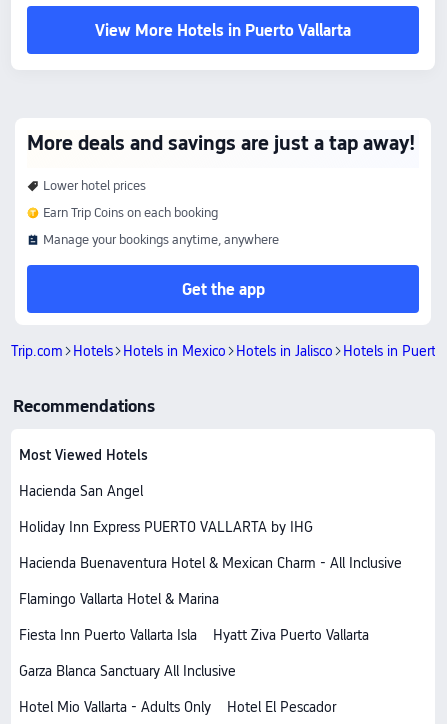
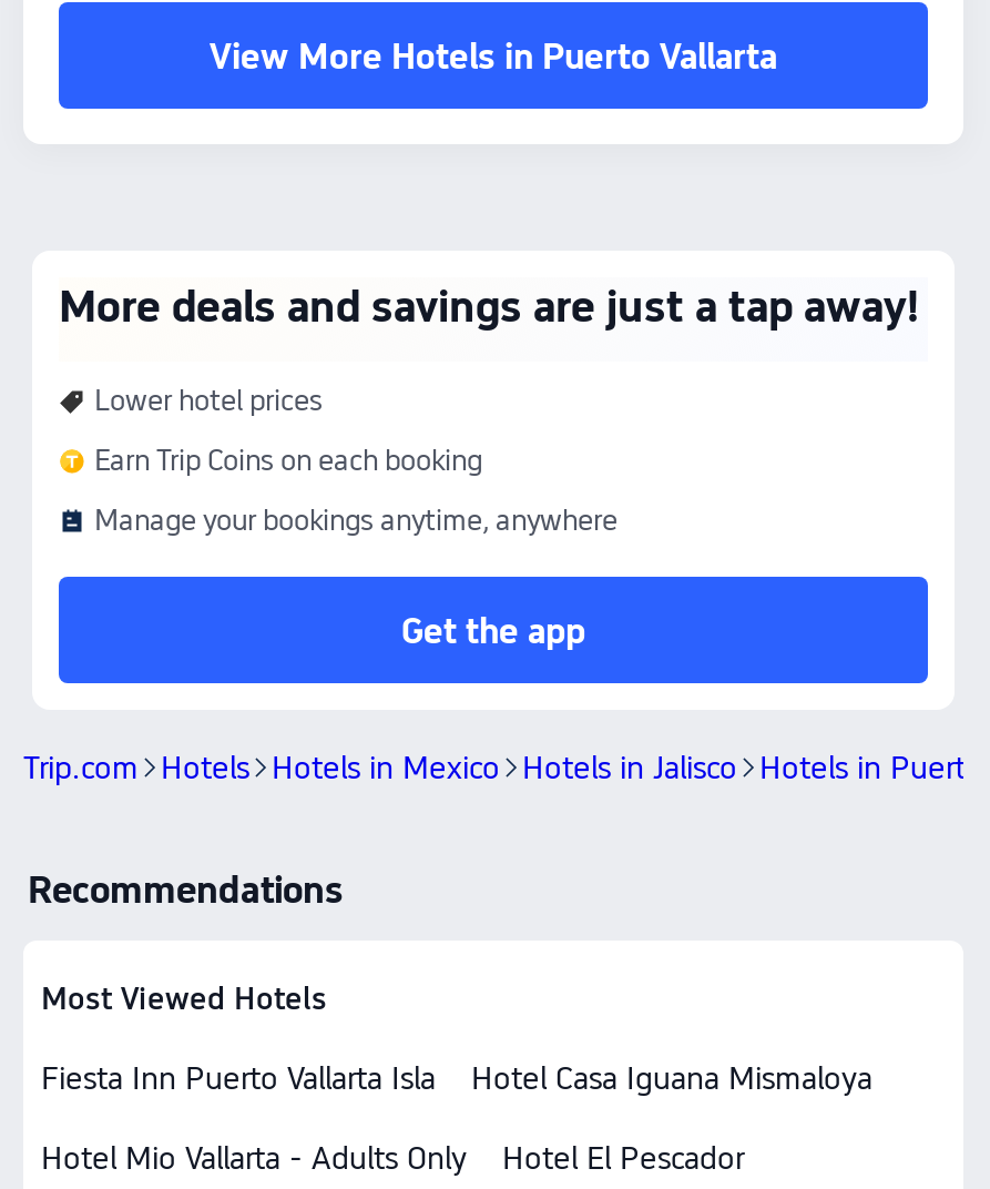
- Hacienda San Angel
- Holiday Inn Express PUERTO VALLARTA by IHG
- Hacienda Buenaventura Hotel & Mexican Charm - All Inclusive
- Flamingo Vallarta Hotel & Marina

- Hyatt Ziva Puerto Vallarta
- Garza Blanca Sanctuary All Inclusive
+ Hotel Casa Iguana Mismaloya
